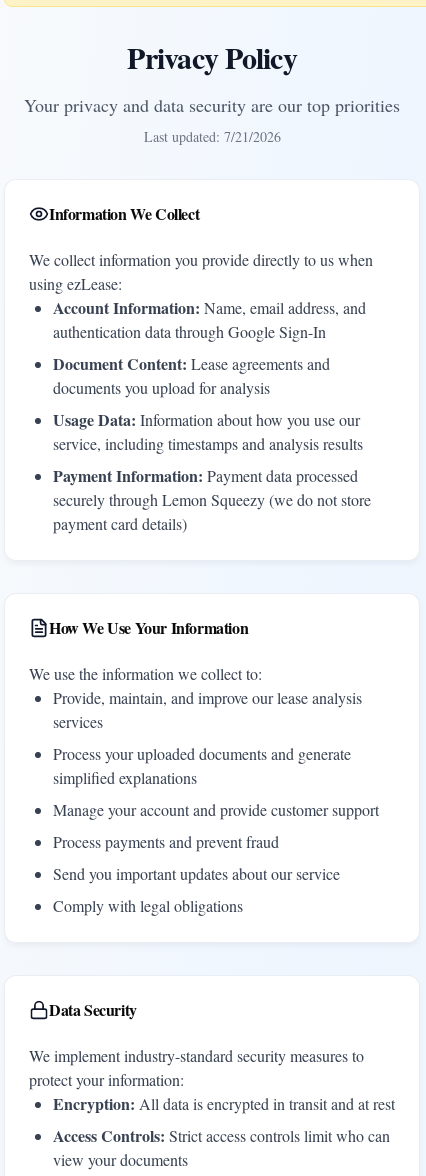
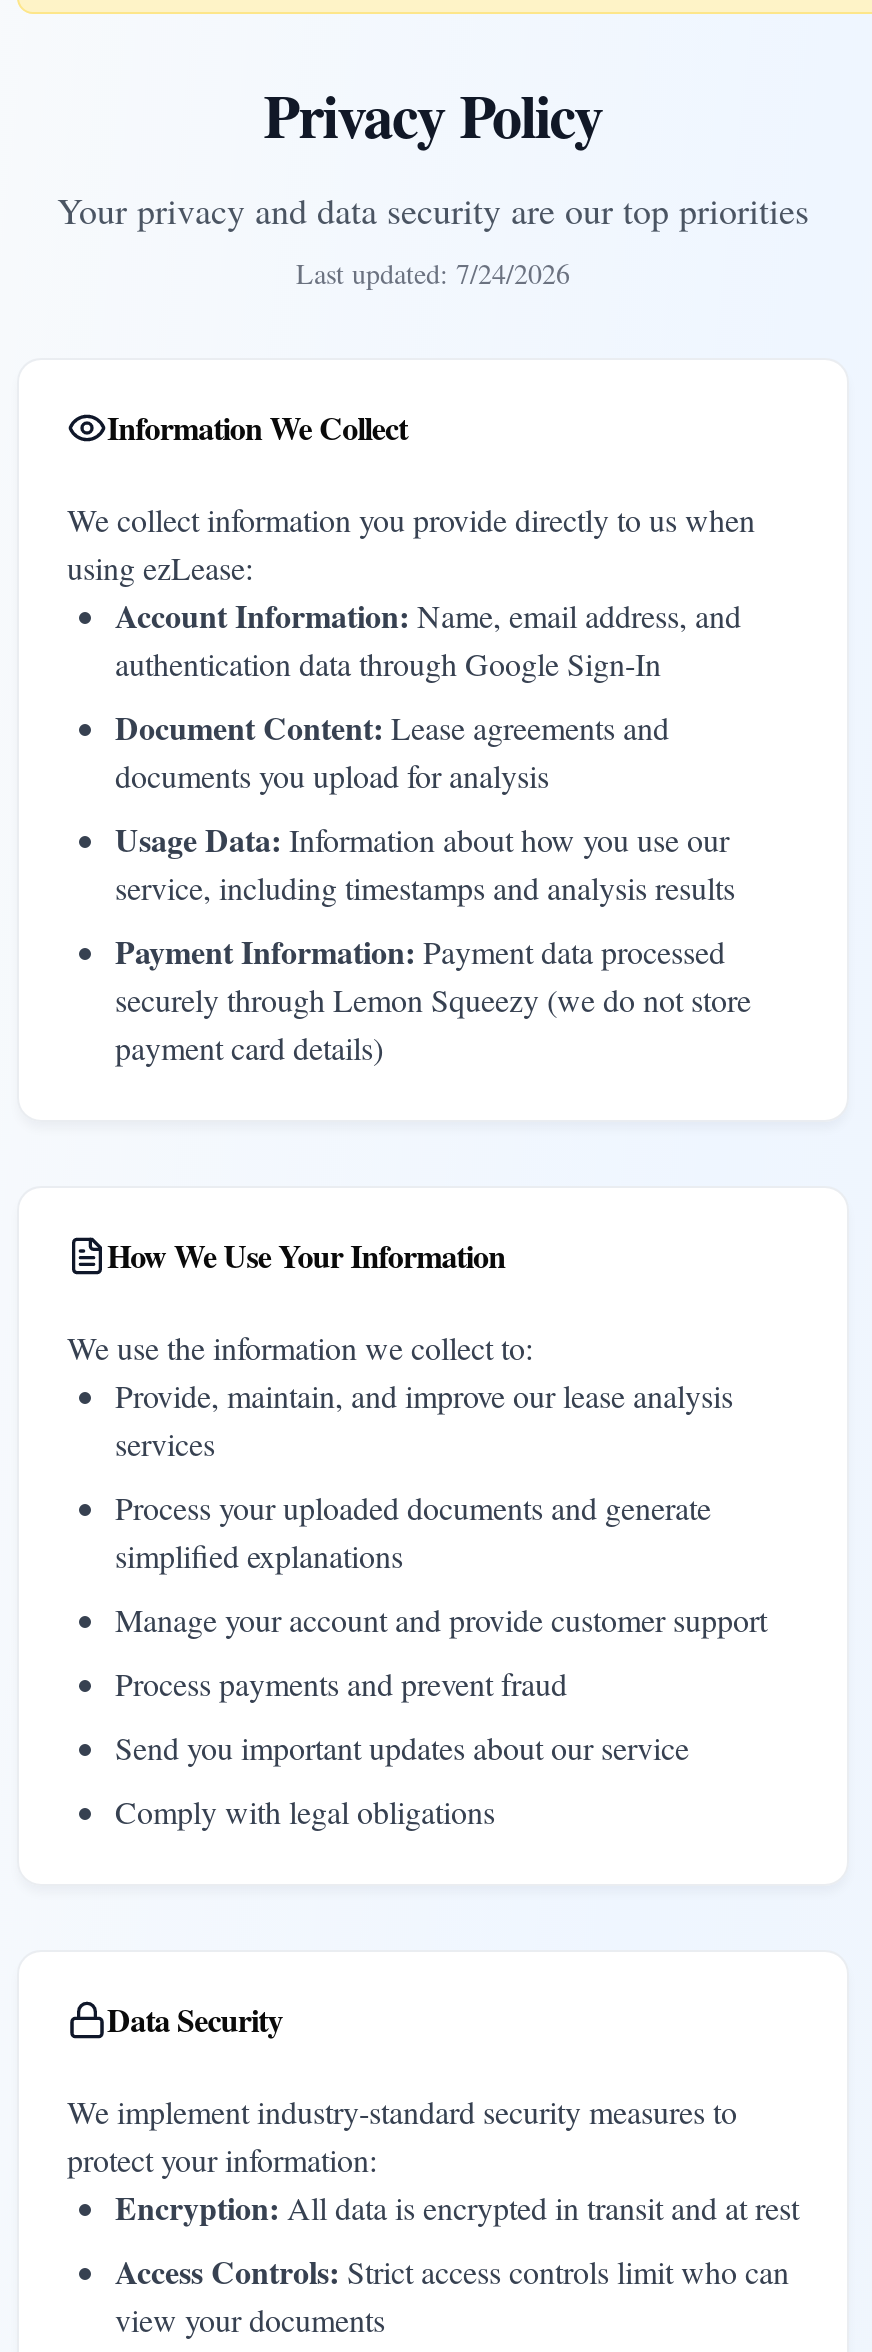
- Last updated: 7/21/2026
+ Last updated: 7/24/2026
